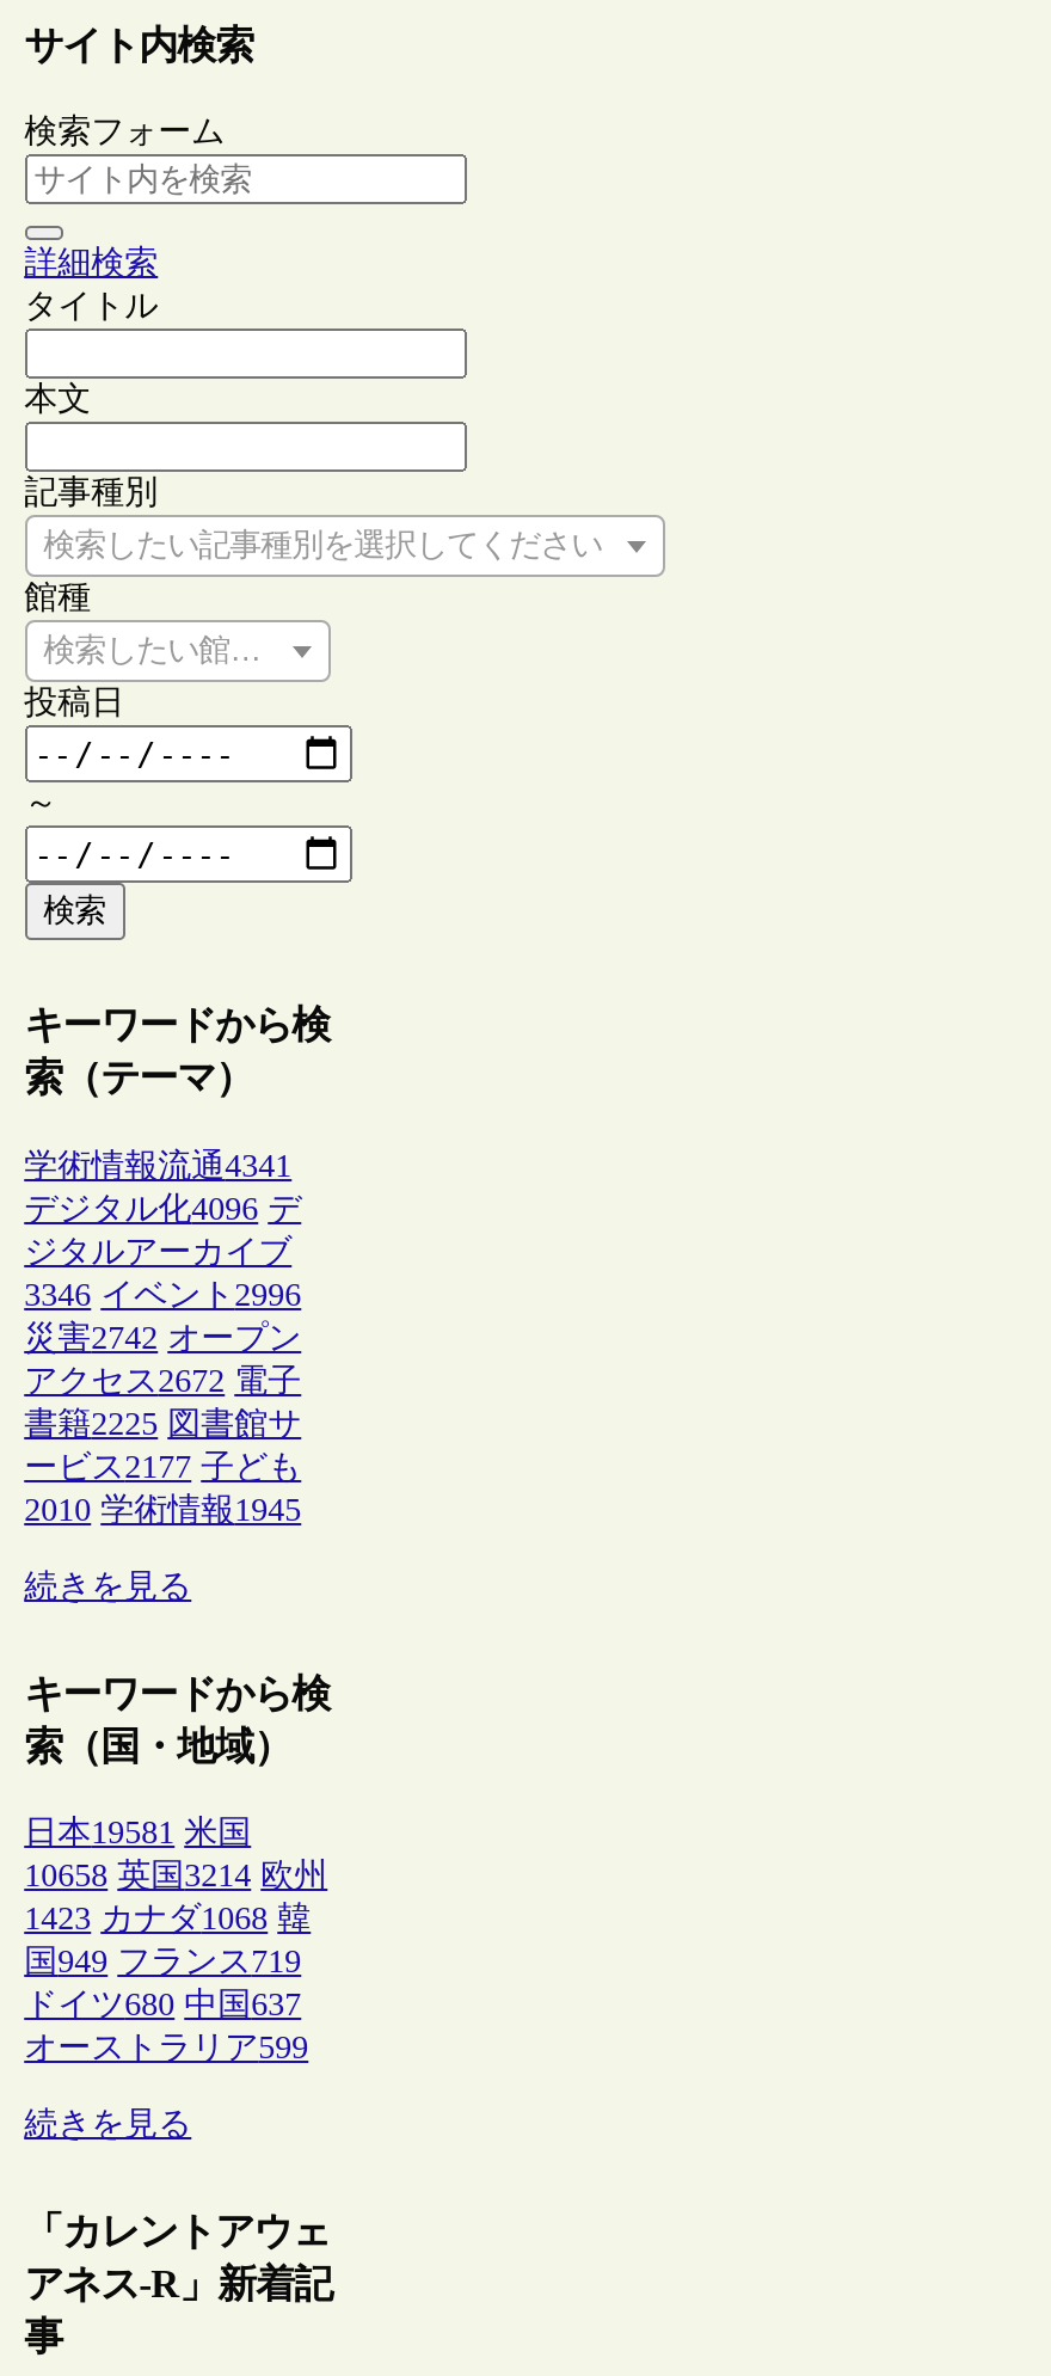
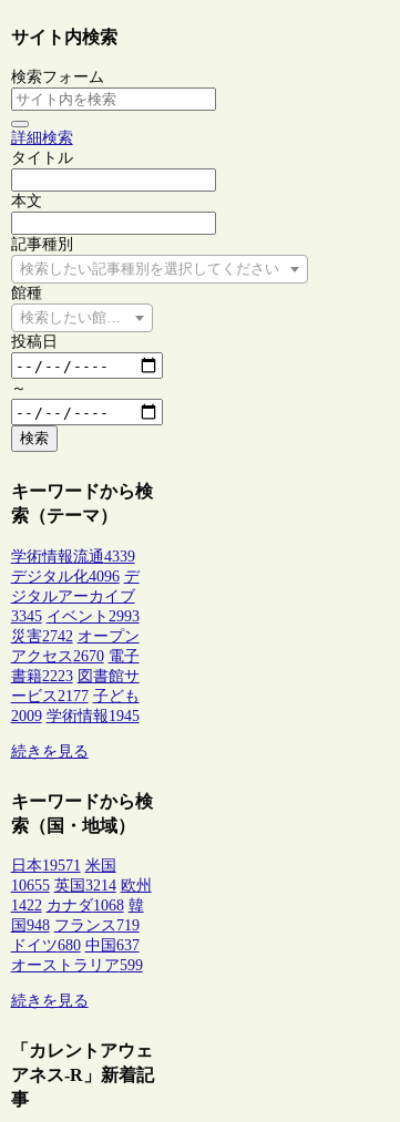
- 学術情報流通4341
+ 学術情報流通4339

- 3346 イベント2996
+ 3345 イベント2993

- アクセス2672 電子
+ アクセス2670 電子

- 書籍2225 図書館サ
+ 書籍2223 図書館サ

- 2010 学術情報1945
+ 2009 学術情報1945

- 日本19581 米国
+ 日本19571 米国

- 10658 英国3214 欧州
+ 10655 英国3214 欧州

- 1423 カナダ1068 韓
+ 1422 カナダ1068 韓

- 国949 フランス719
+ 国948 フランス719
